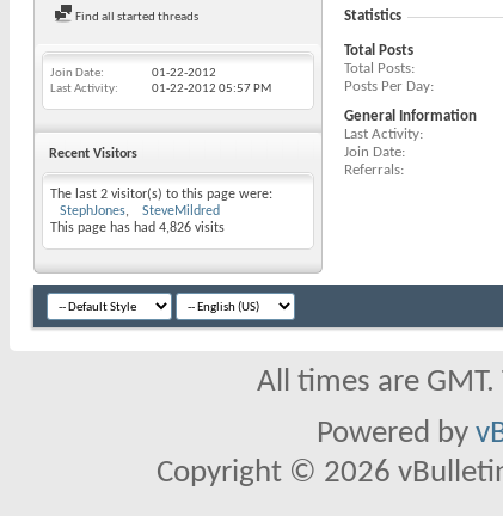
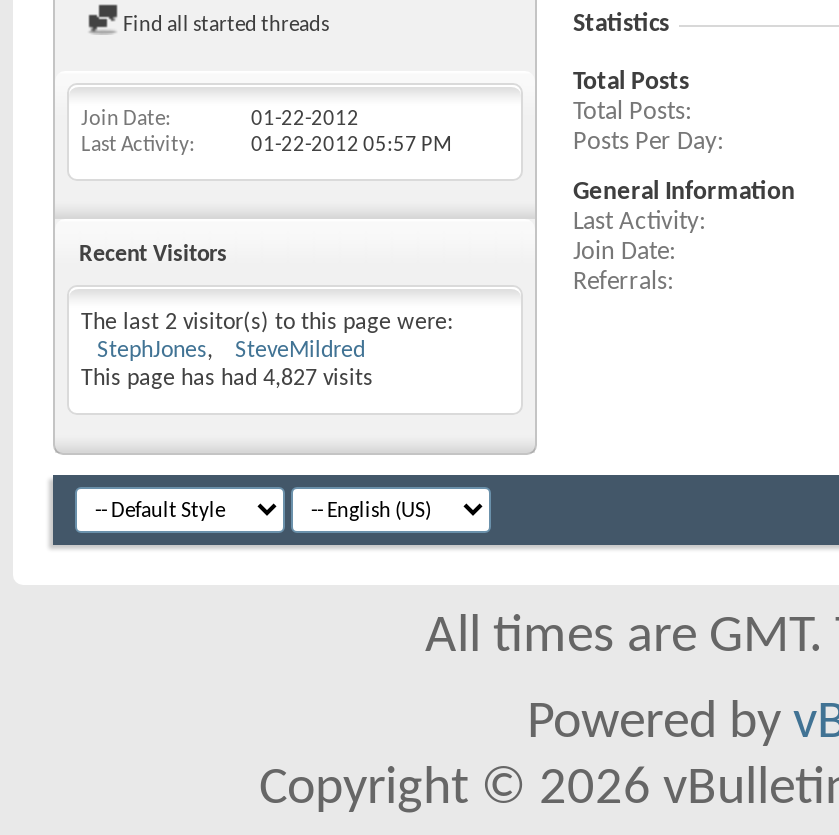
- This page has had 4,826 visits
+ This page has had 4,827 visits
